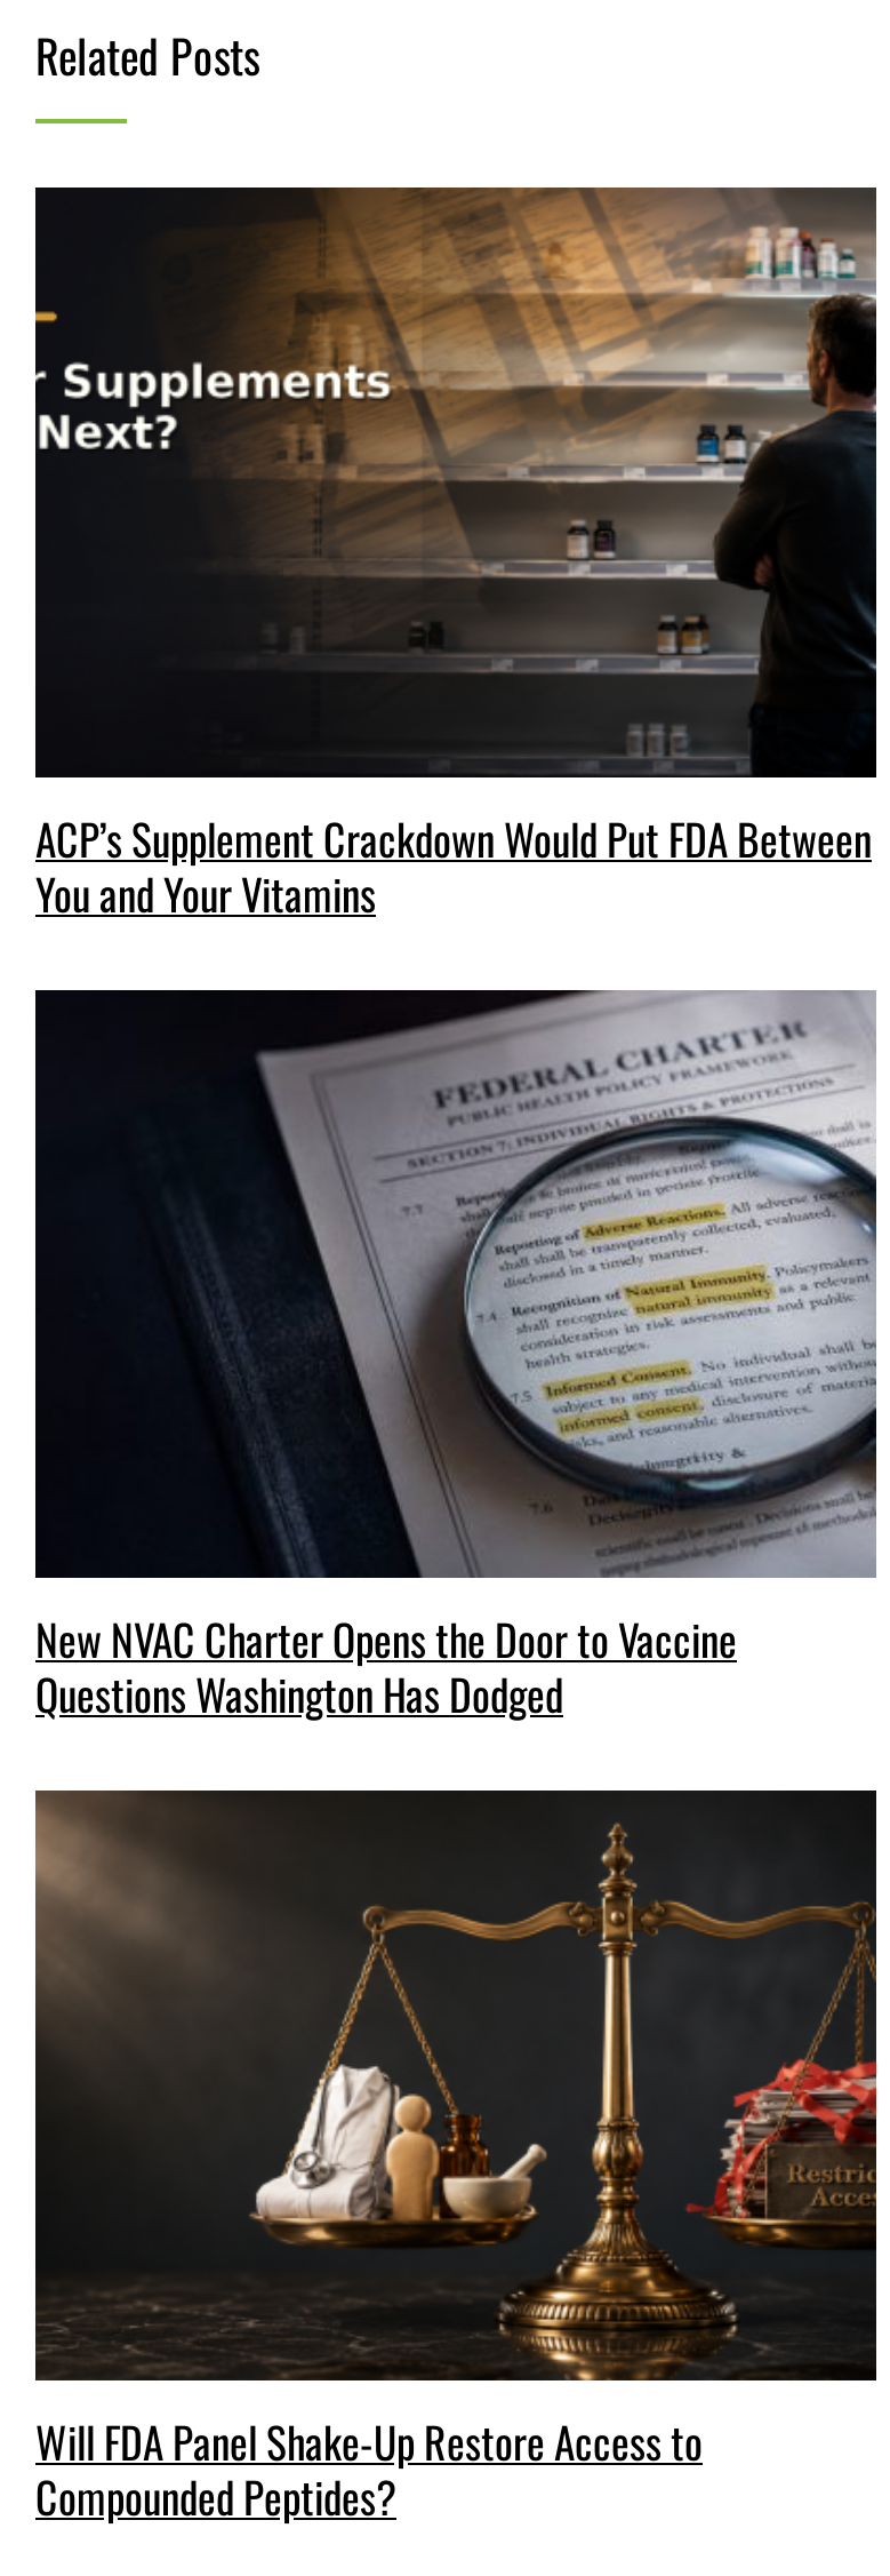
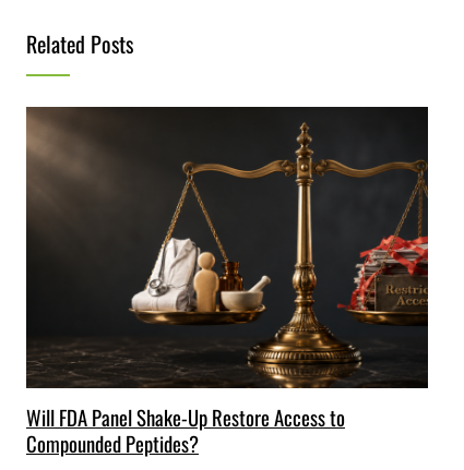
- [image]
- ACP’s Supplement Crackdown Would Put FDA Between
- You and Your Vitamins

- [image]
- New NVAC Charter Opens the Door to Vaccine
- Questions Washington Has Dodged
